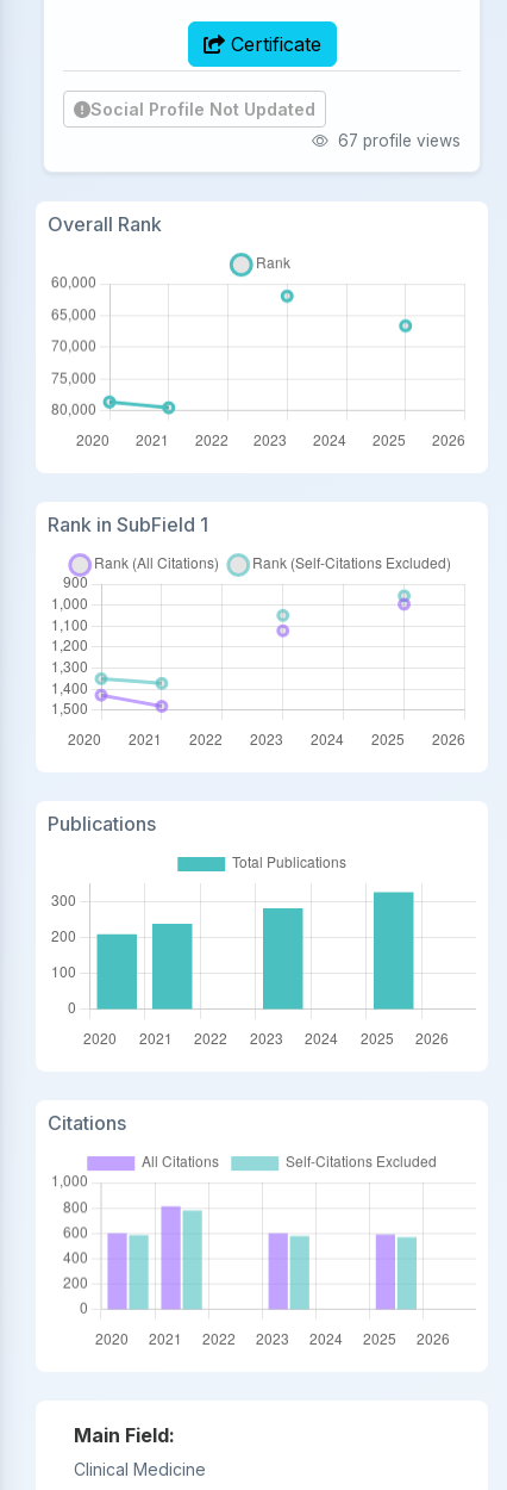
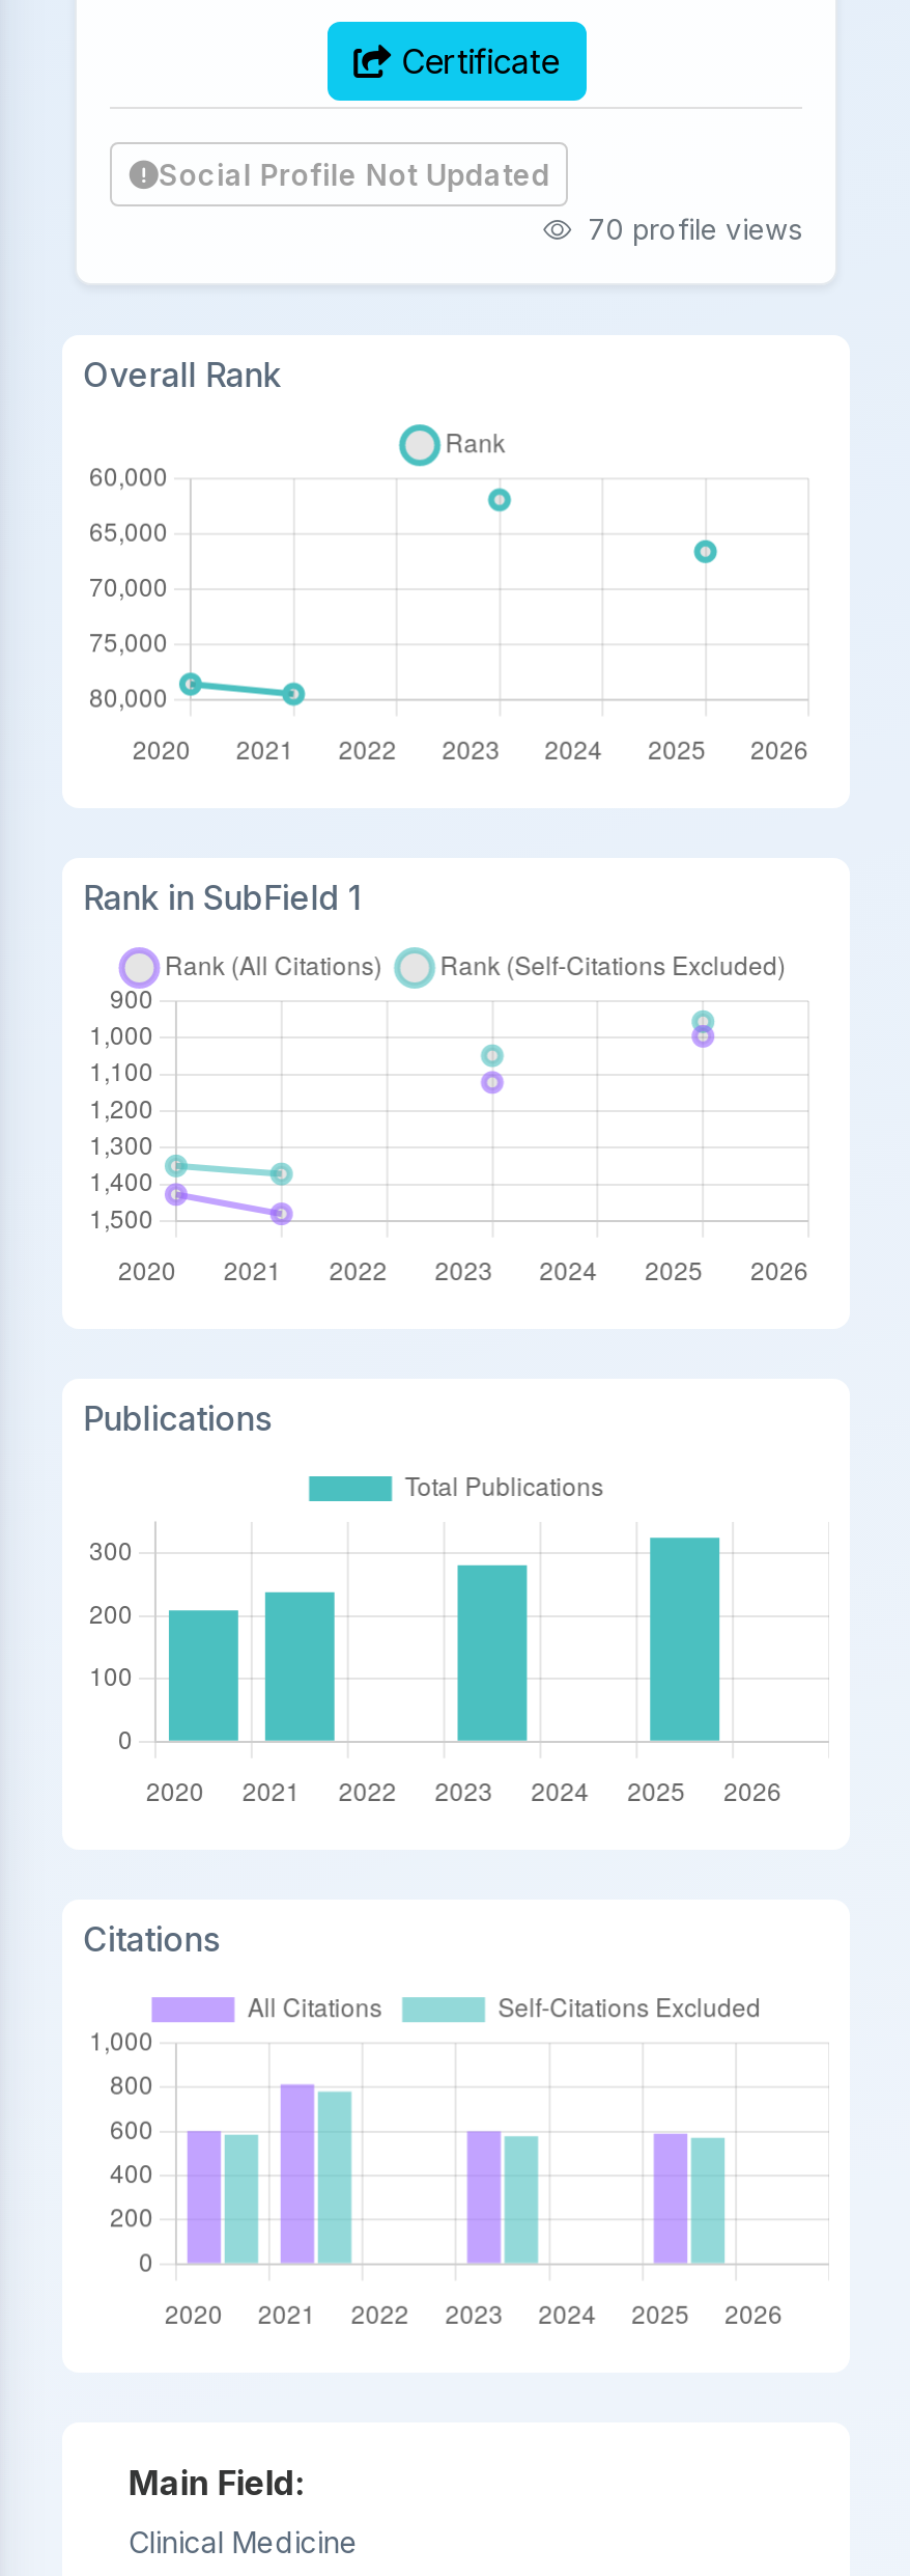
- 67 profile views
+ 70 profile views
